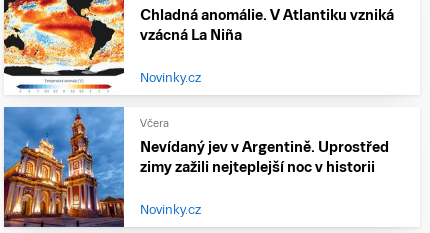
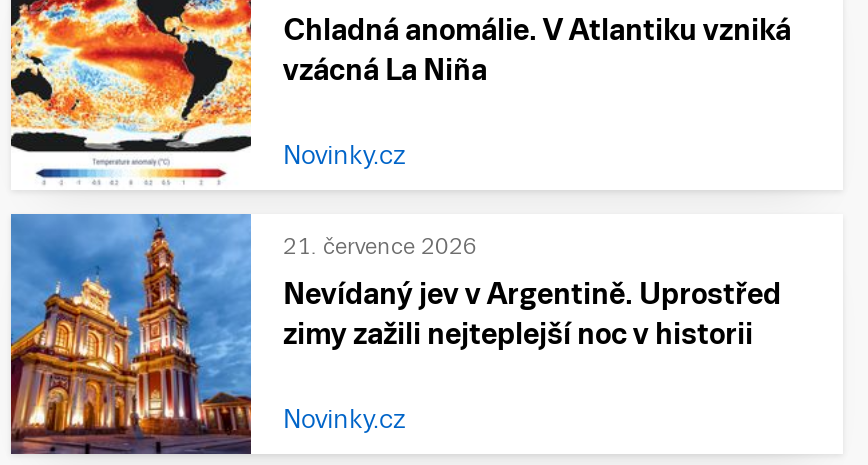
- Včera
+ 21. července 2026
